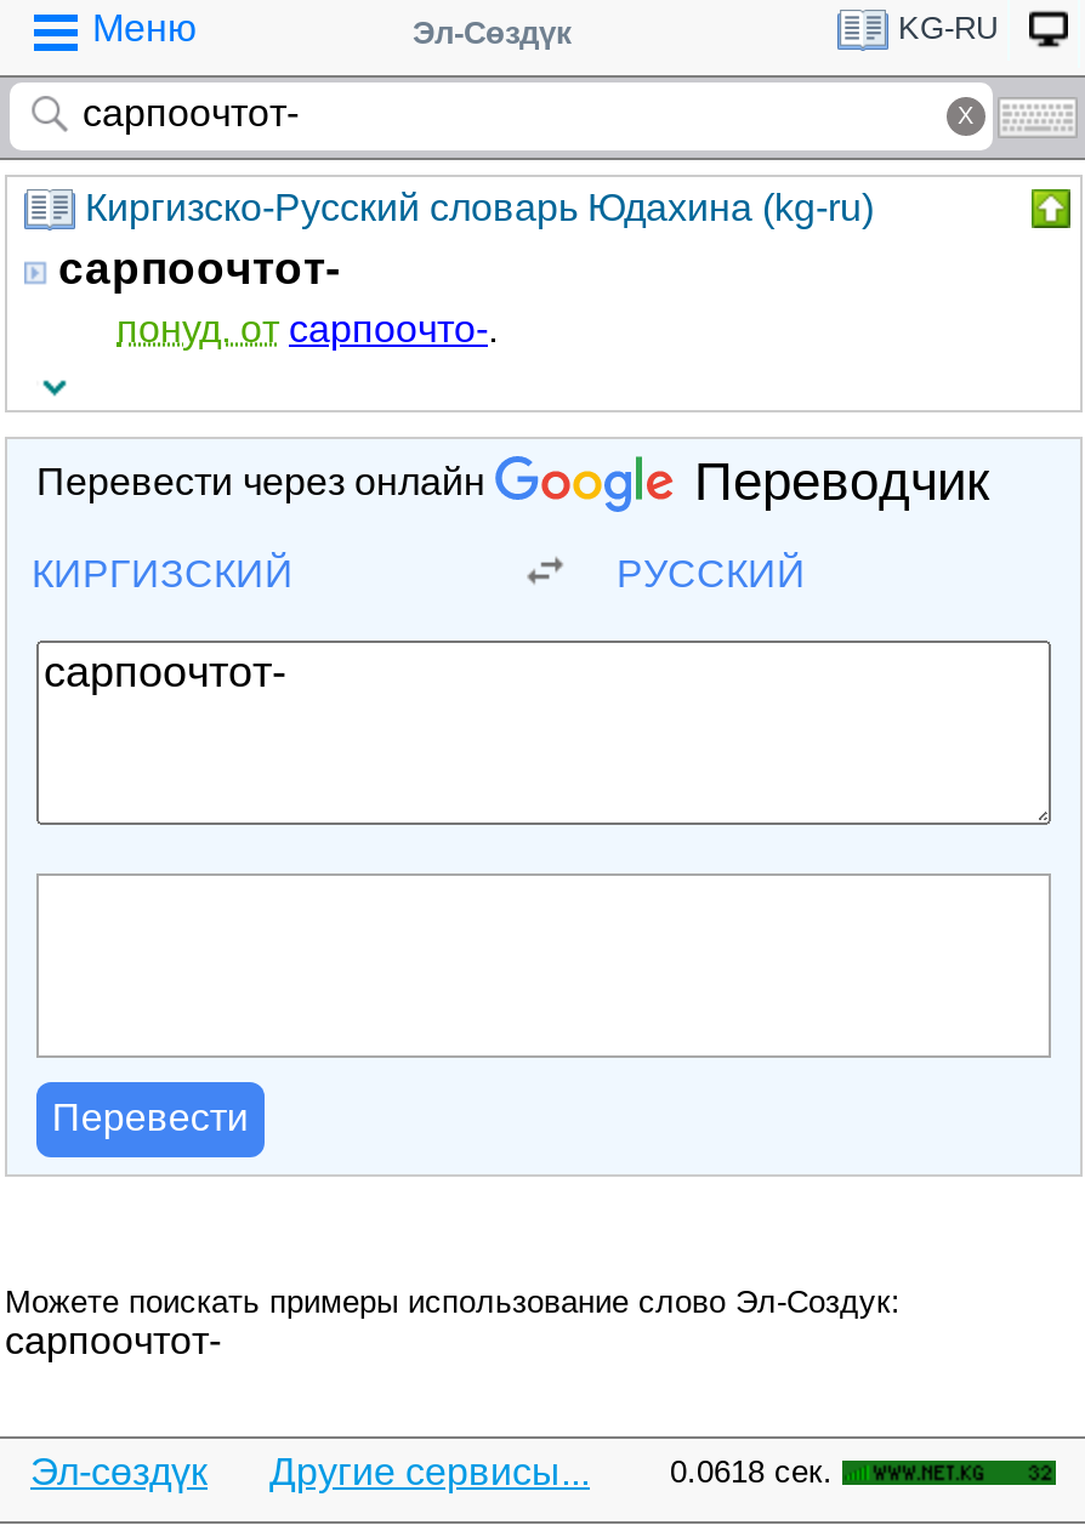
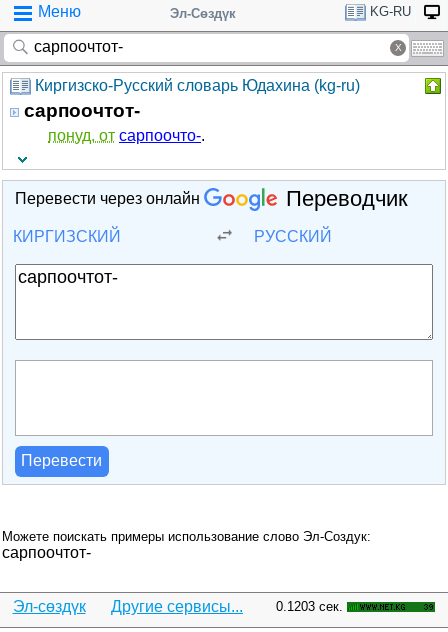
- 0.0618 сек.
+ 0.1203 сек.
